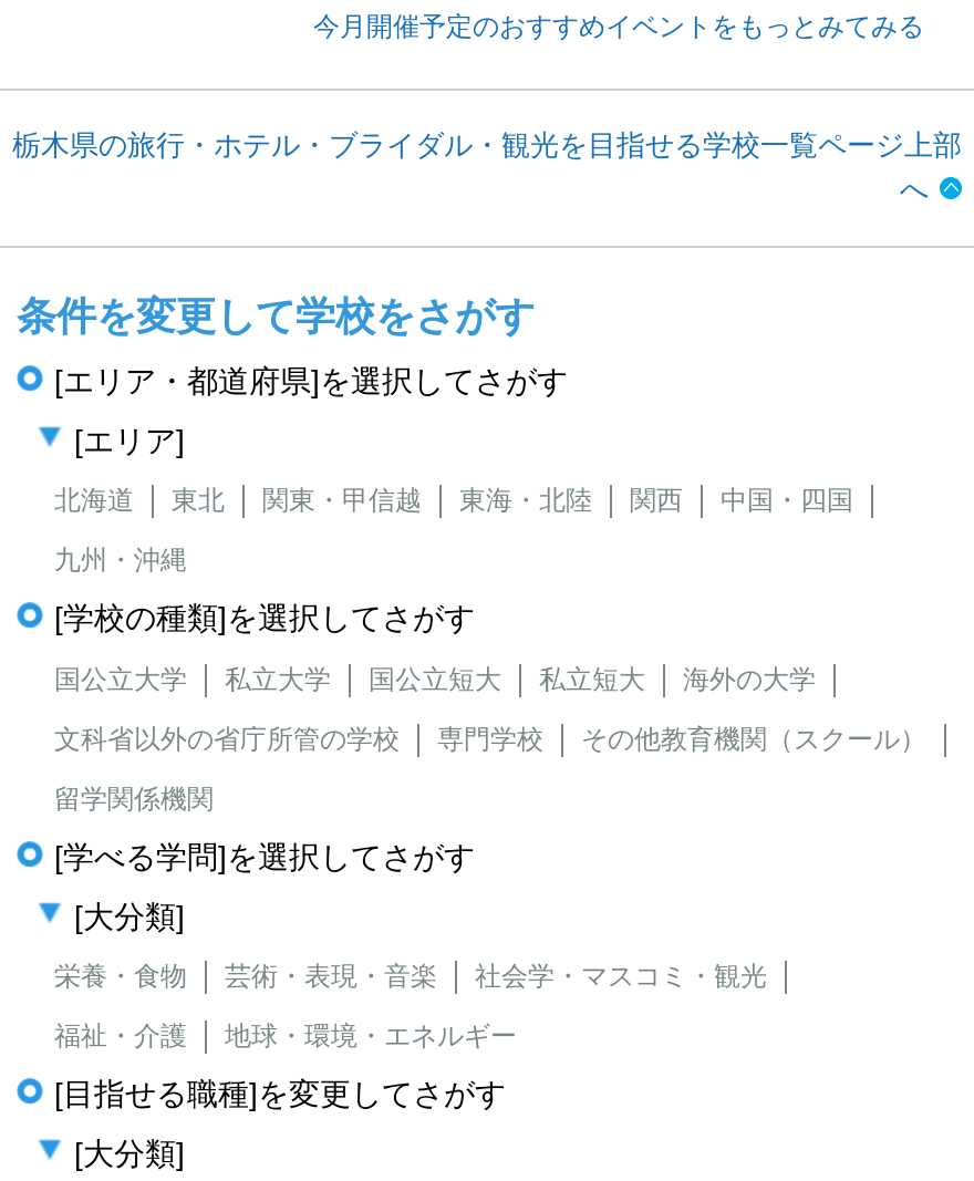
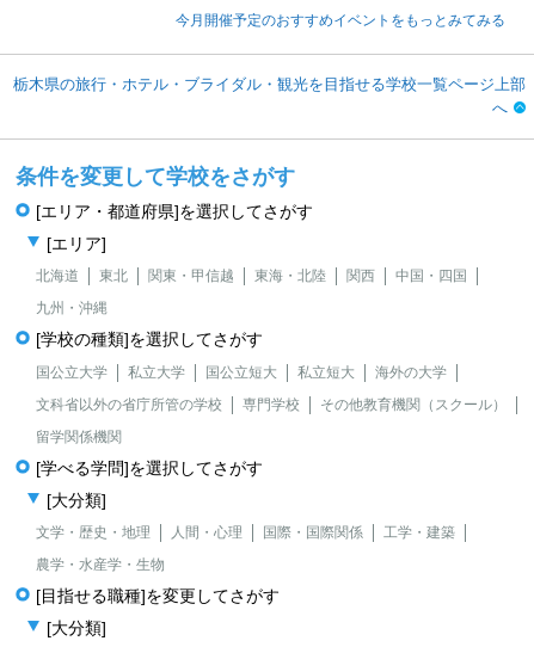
- 栄養・食物
- 芸術・表現・音楽
- 社会学・マスコミ・観光
+ 文学・歴史・地理
+ 人間・心理
+ 国際・国際関係
+ 工学・建築

- 福祉・介護
- 地球・環境・エネルギー
+ 農学・水産学・生物
